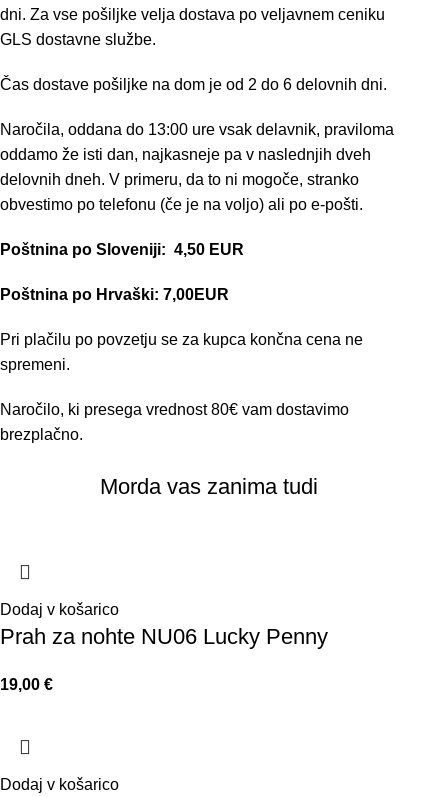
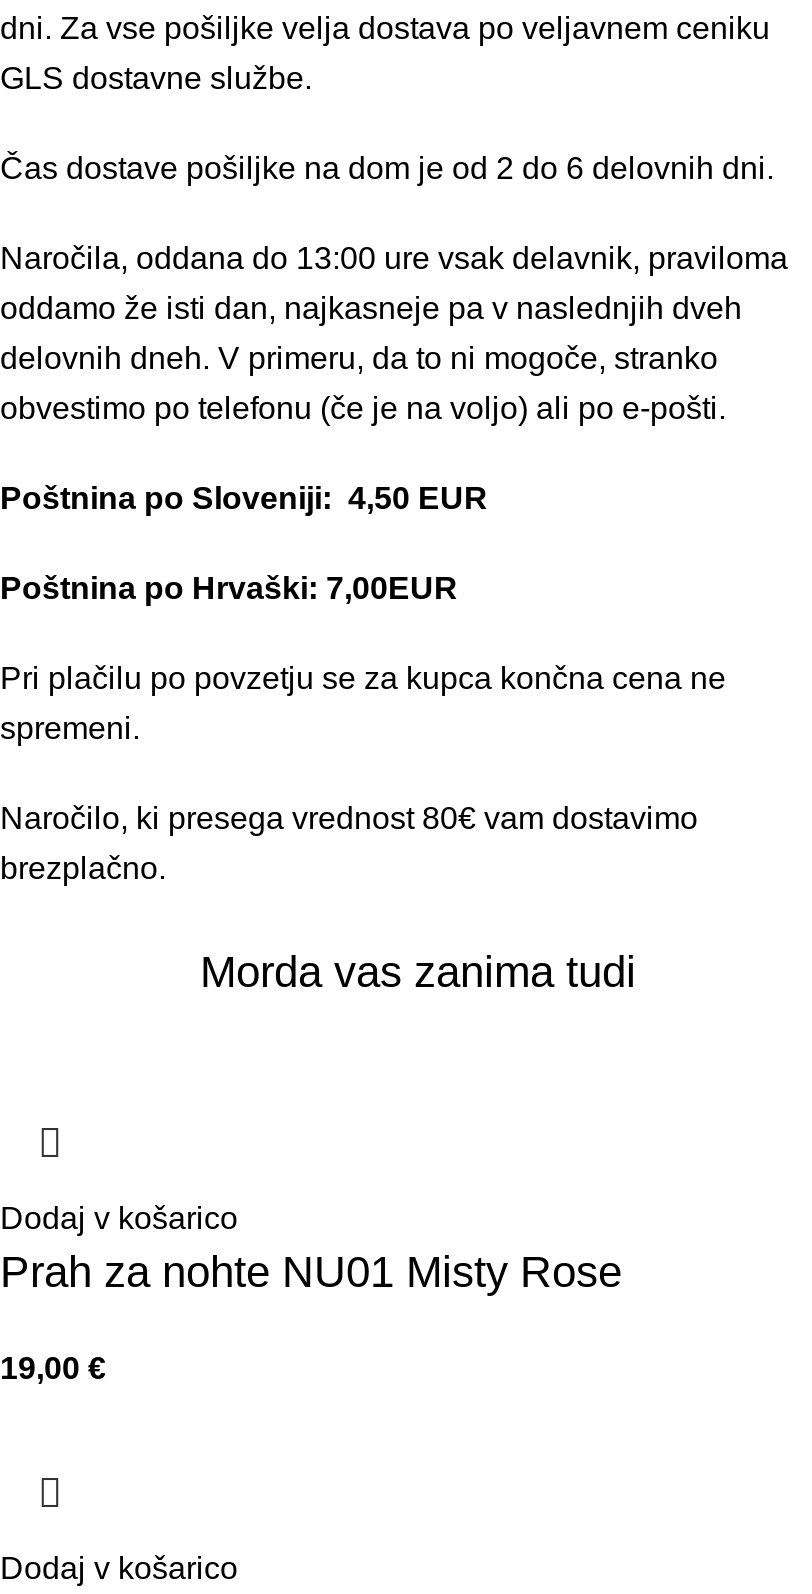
- Prah za nohte NU06 Lucky Penny
+ Prah za nohte NU01 Misty Rose
